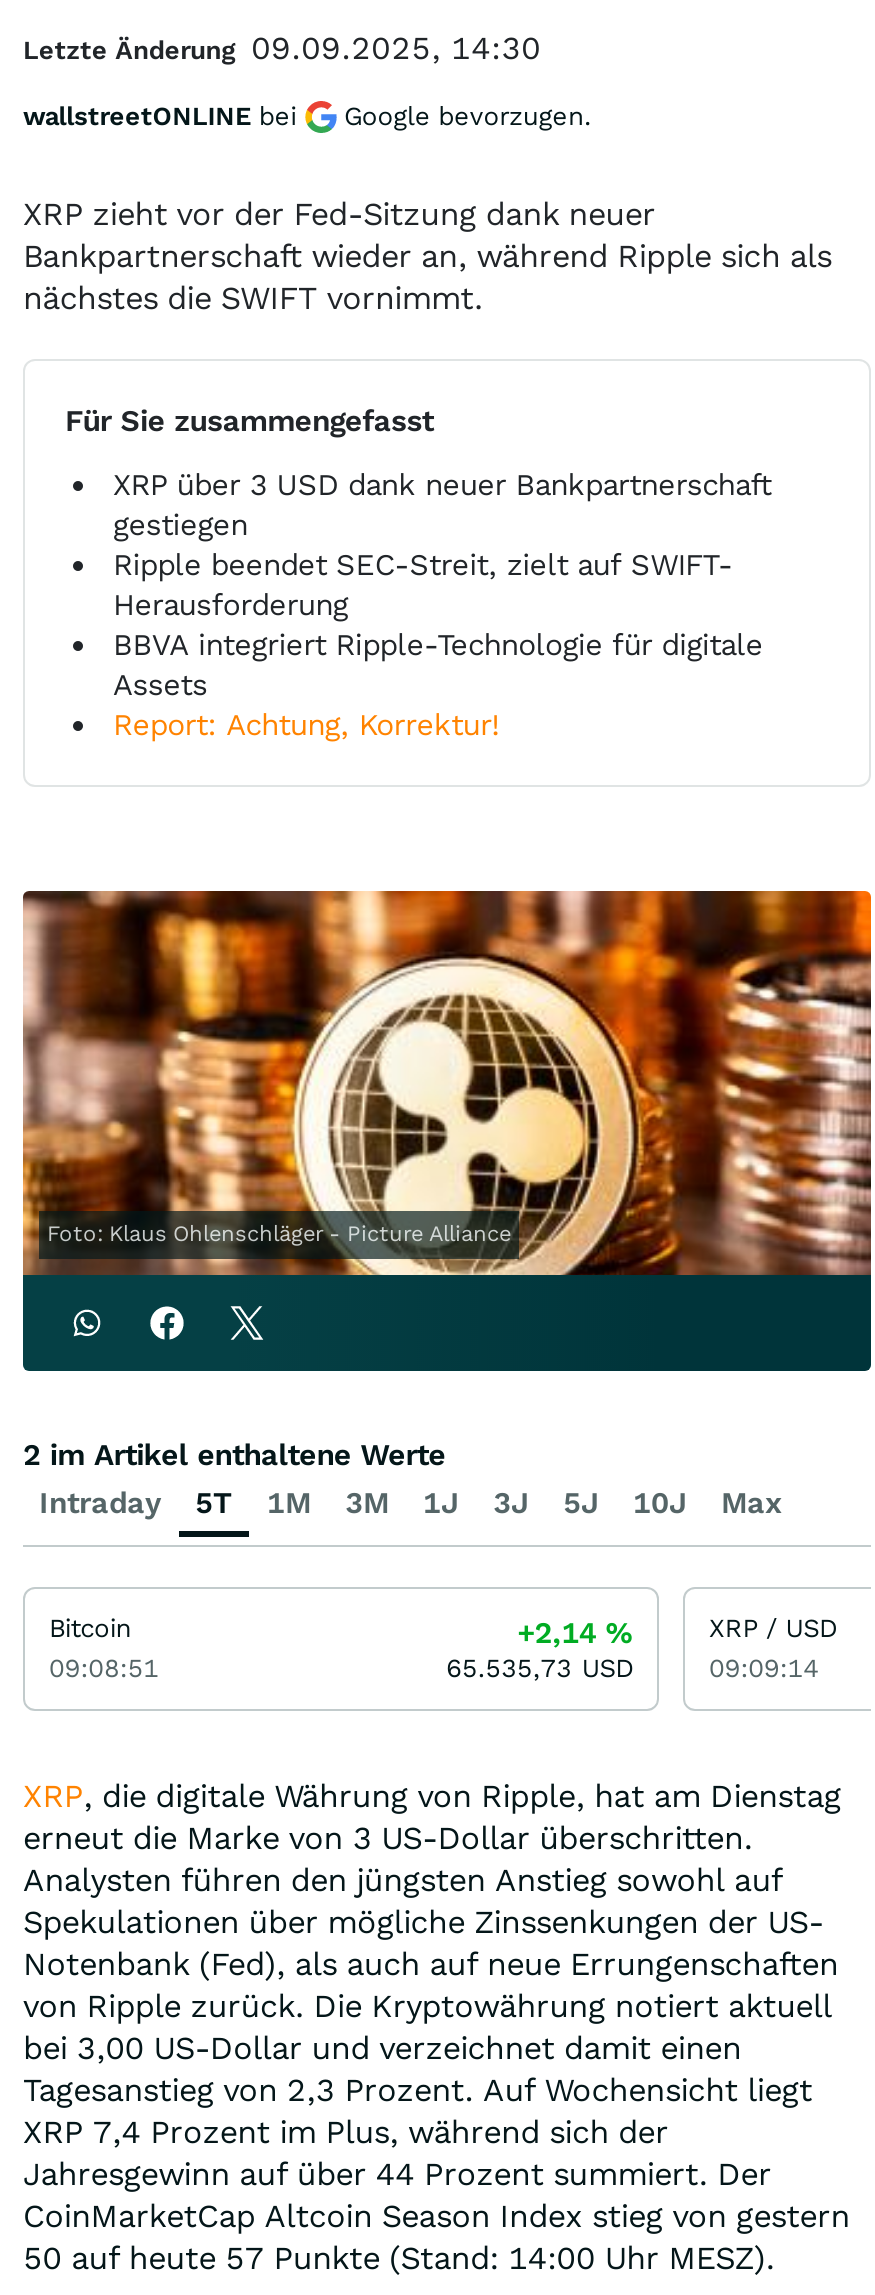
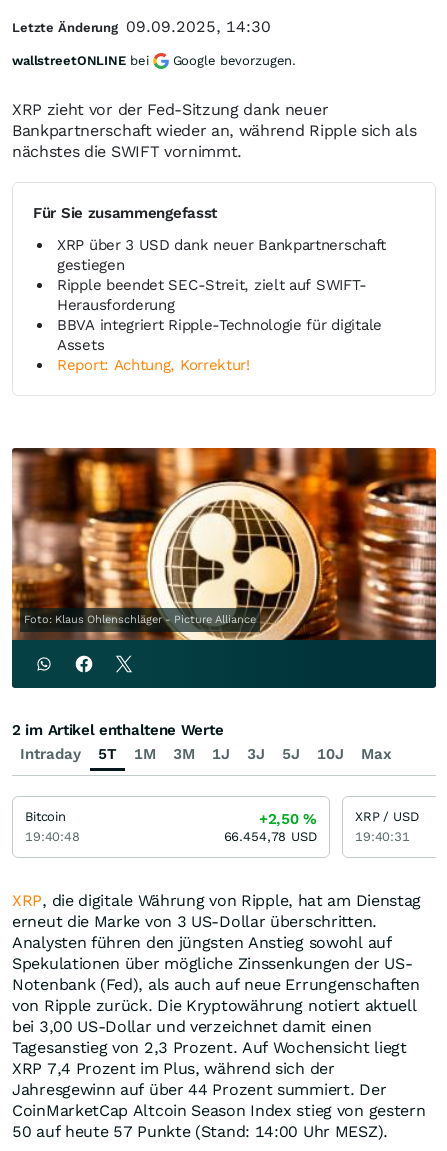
- +2,14%
+ +2,50%

- 09:08:51
+ 19:40:48

- 65.535,73 USD
+ 66.454,78 USD

- 09:09:14
+ 19:40:31
